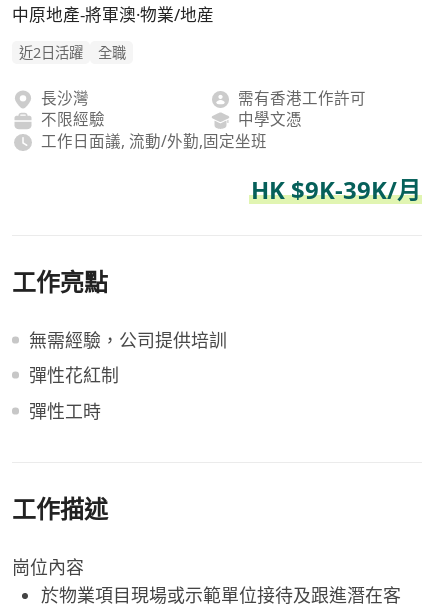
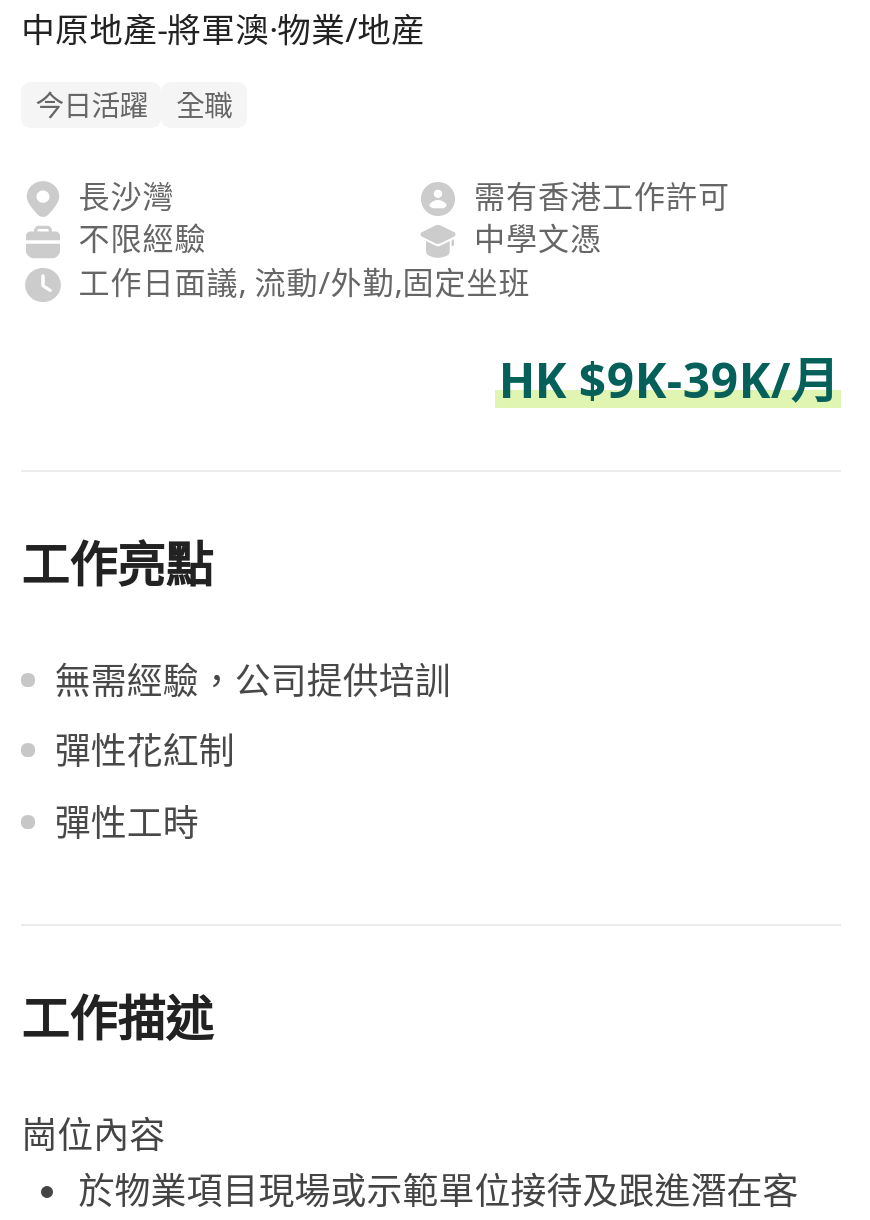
- 近2日活躍
+ 今日活躍
